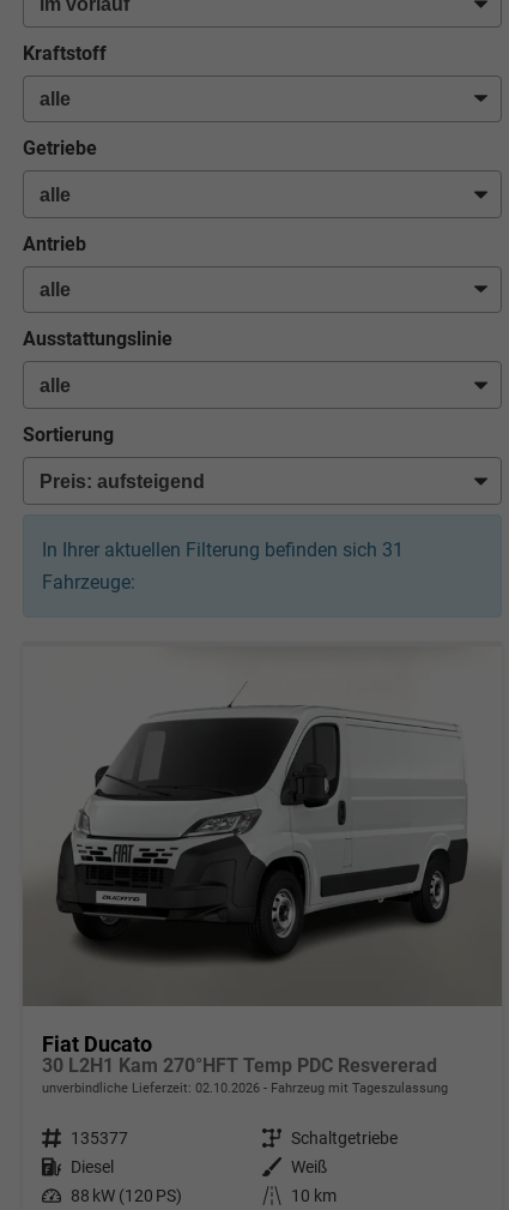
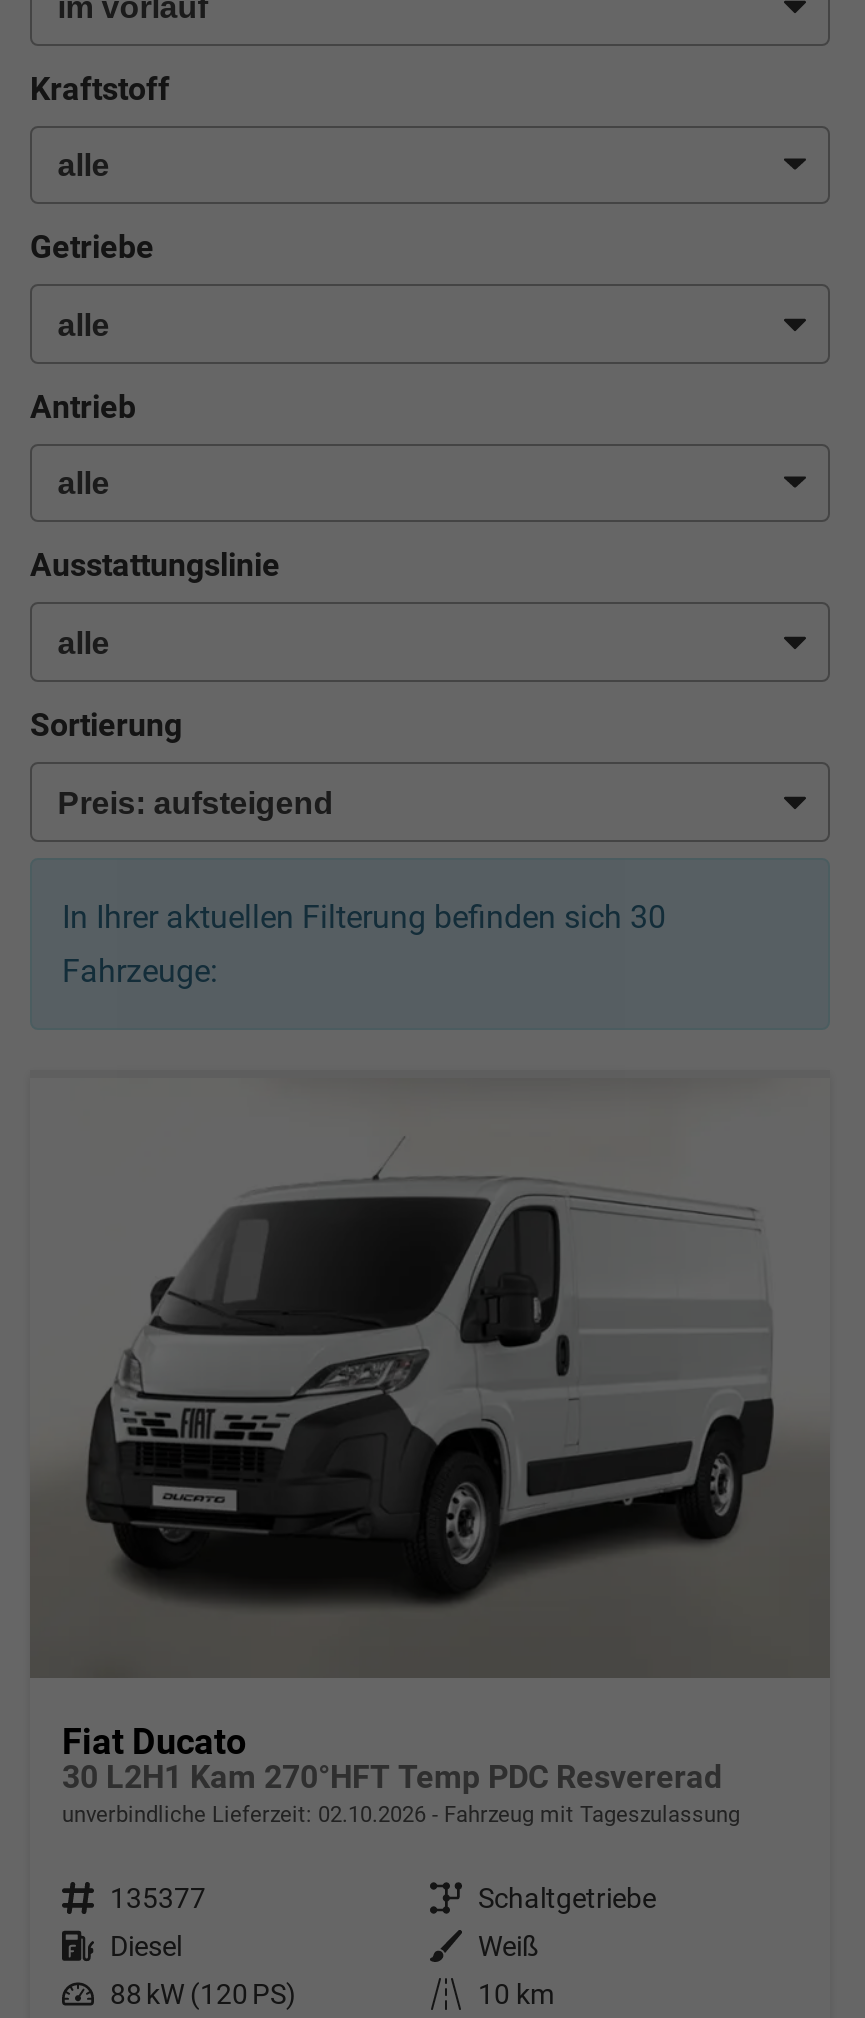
- In Ihrer aktuellen Filterung befinden sich 31
+ In Ihrer aktuellen Filterung befinden sich 30
